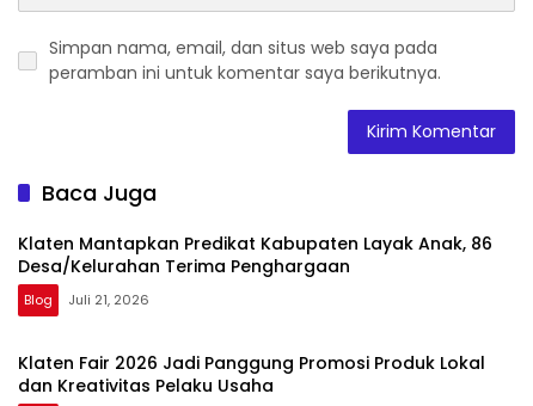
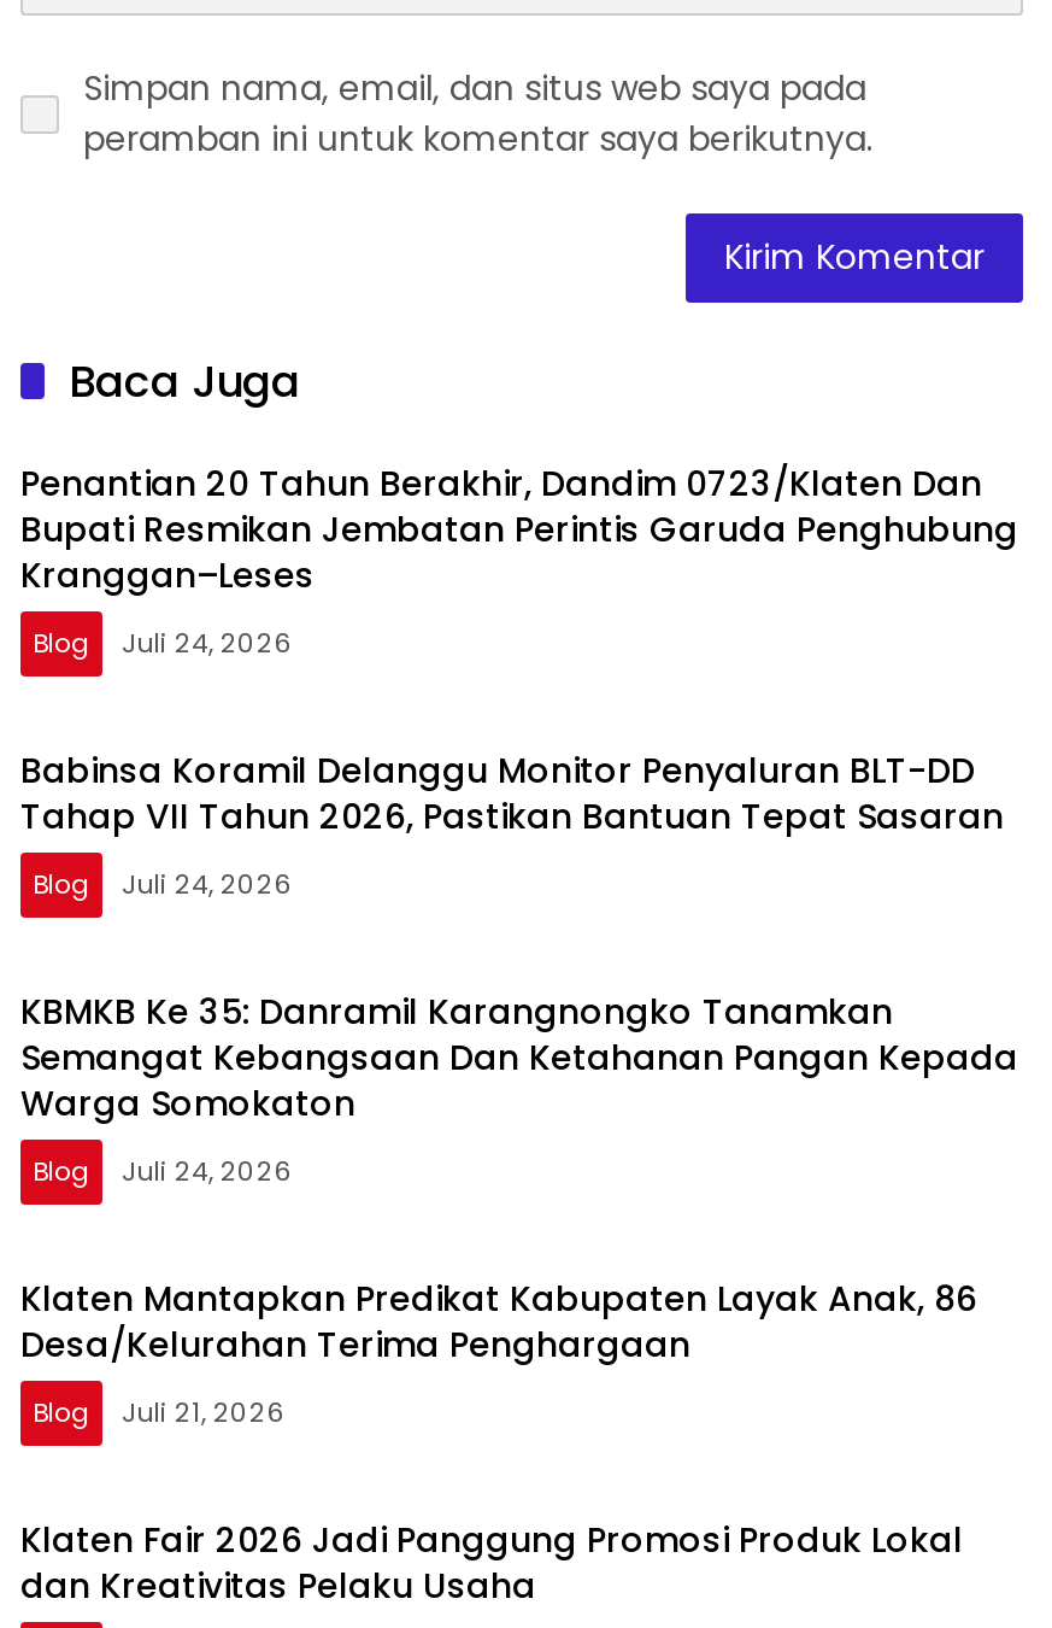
+ Penantian 20 Tahun Berakhir, Dandim 0723/Klaten Dan
+ Bupati Resmikan Jembatan Perintis Garuda Penghubung
+ Kranggan–Leses
+ Blog
+ Juli 24, 2026
+ Babinsa Koramil Delanggu Monitor Penyaluran BLT-DD
+ Tahap VII Tahun 2026, Pastikan Bantuan Tepat Sasaran
+ Blog
+ Juli 24, 2026
+ KBMKB Ke 35: Danramil Karangnongko Tanamkan
+ Semangat Kebangsaan Dan Ketahanan Pangan Kepada
+ Warga Somokaton
+ Blog
+ Juli 24, 2026
